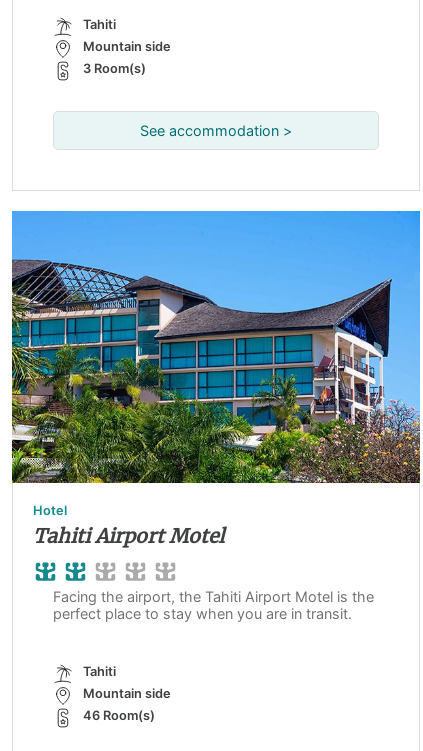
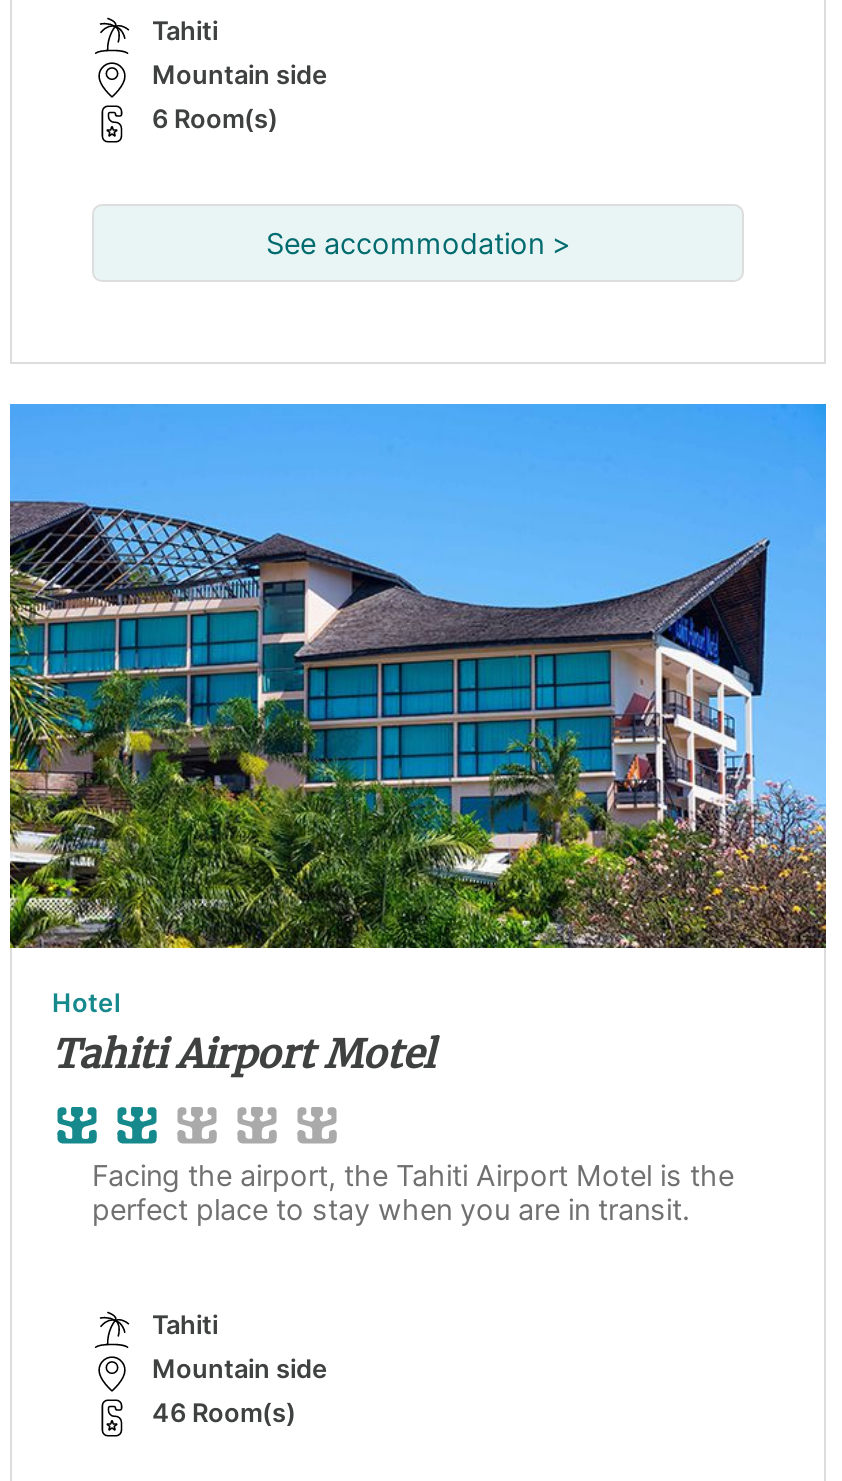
- 3 Room(s)
+ 6 Room(s)
